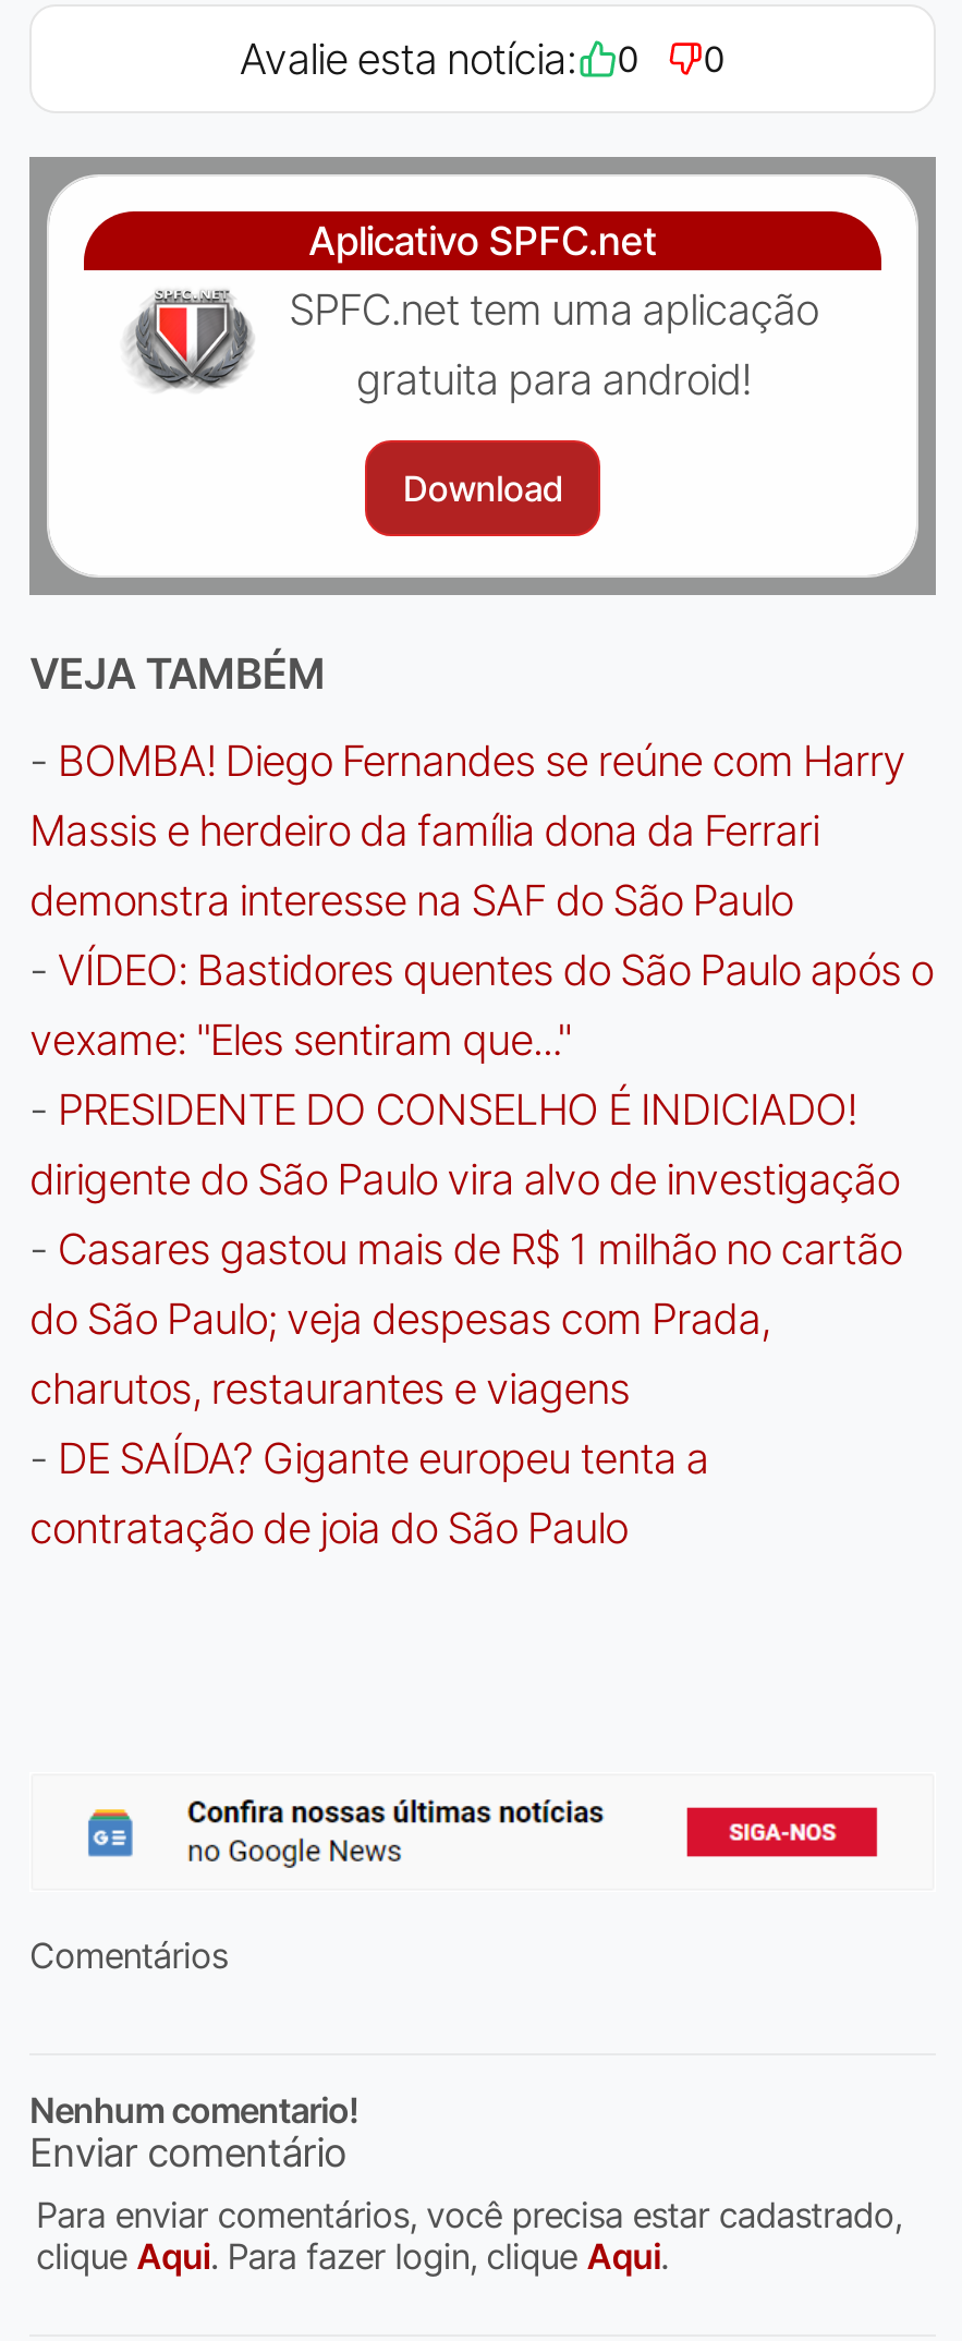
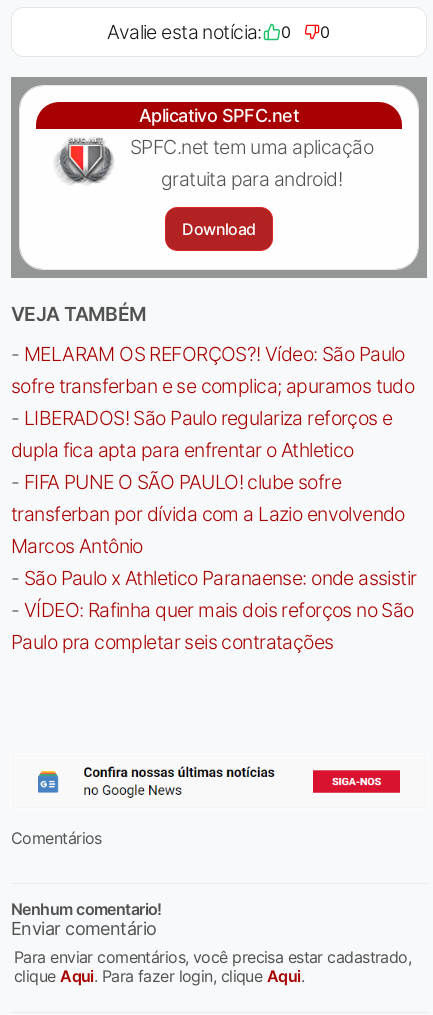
- - BOMBA! Diego Fernandes se reúne com Harry
- Massis e herdeiro da família dona da Ferrari
- demonstra interesse na SAF do São Paulo
- - VÍDEO: Bastidores quentes do São Paulo após o
- vexame: "Eles sentiram que..."
- - PRESIDENTE DO CONSELHO É INDICIADO!
- dirigente do São Paulo vira alvo de investigação
- - Casares gastou mais de R$ 1 milhão no cartão
- do São Paulo; veja despesas com Prada,
- charutos, restaurantes e viagens
- - DE SAÍDA? Gigante europeu tenta a
- contratação de joia do São Paulo
+ - MELARAM OS REFORÇOS?! Vídeo: São Paulo
+ sofre transferban e se complica; apuramos tudo
+ - LIBERADOS! São Paulo regulariza reforços e
+ dupla fica apta para enfrentar o Athletico
+ - FIFA PUNE O SÃO PAULO! clube sofre
+ transferban por dívida com a Lazio envolvendo
+ Marcos Antônio
+ - São Paulo x Athletico Paranaense: onde assistir
+ - VÍDEO: Rafinha quer mais dois reforços no São
+ Paulo pra completar seis contratações
